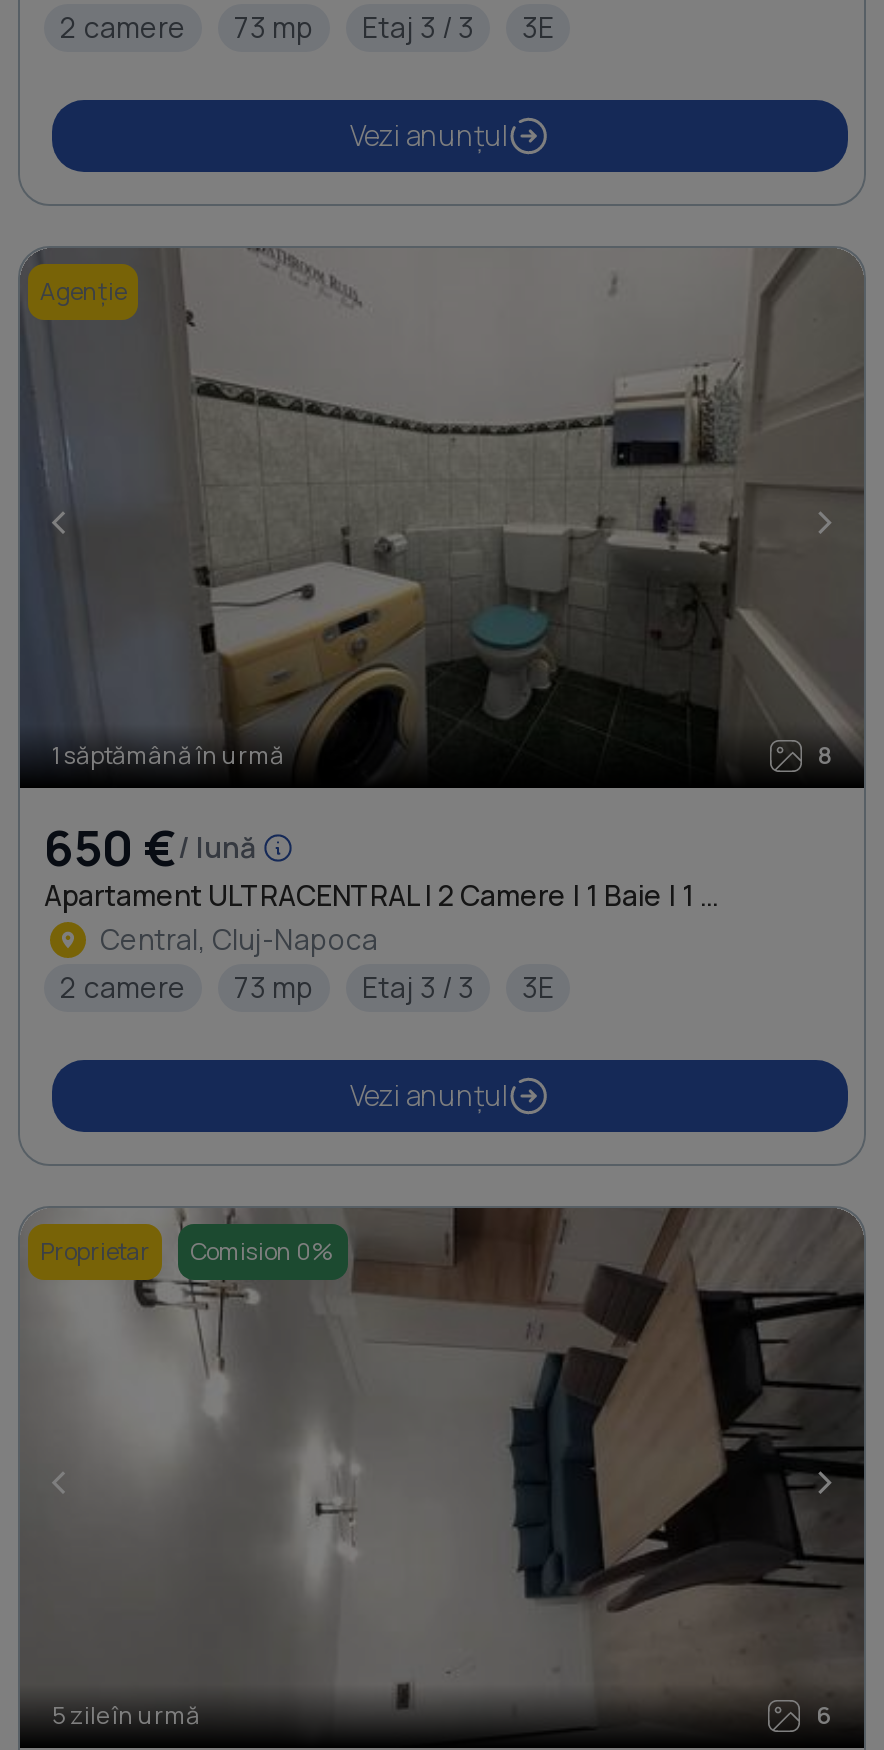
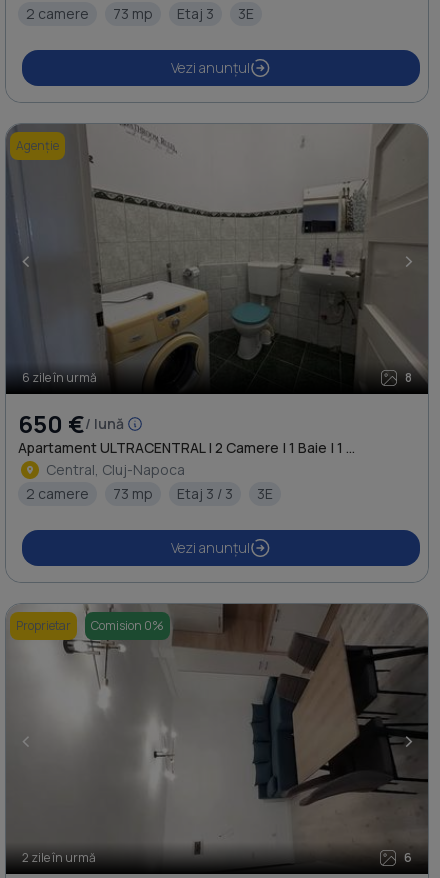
- 2 camere 73 mp Etaj 3 / 3 3E
+ 2 camere 73 mp Etaj 3 3E

- 1 săptămână în urmă
+ 6 zile în urmă

- 5 zile în urmă
+ 2 zile în urmă
